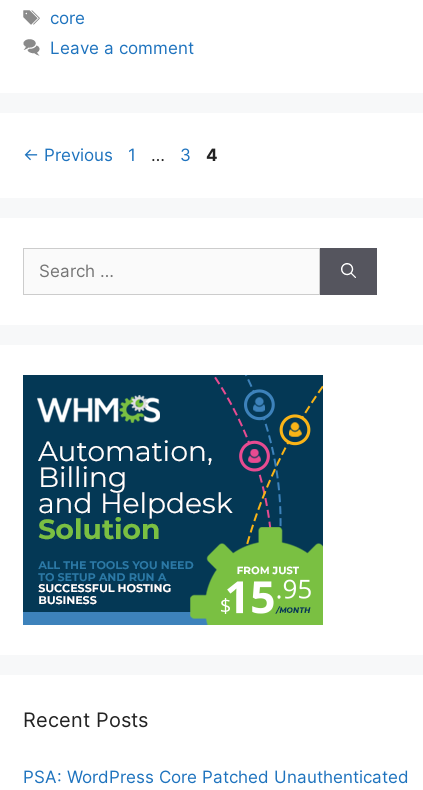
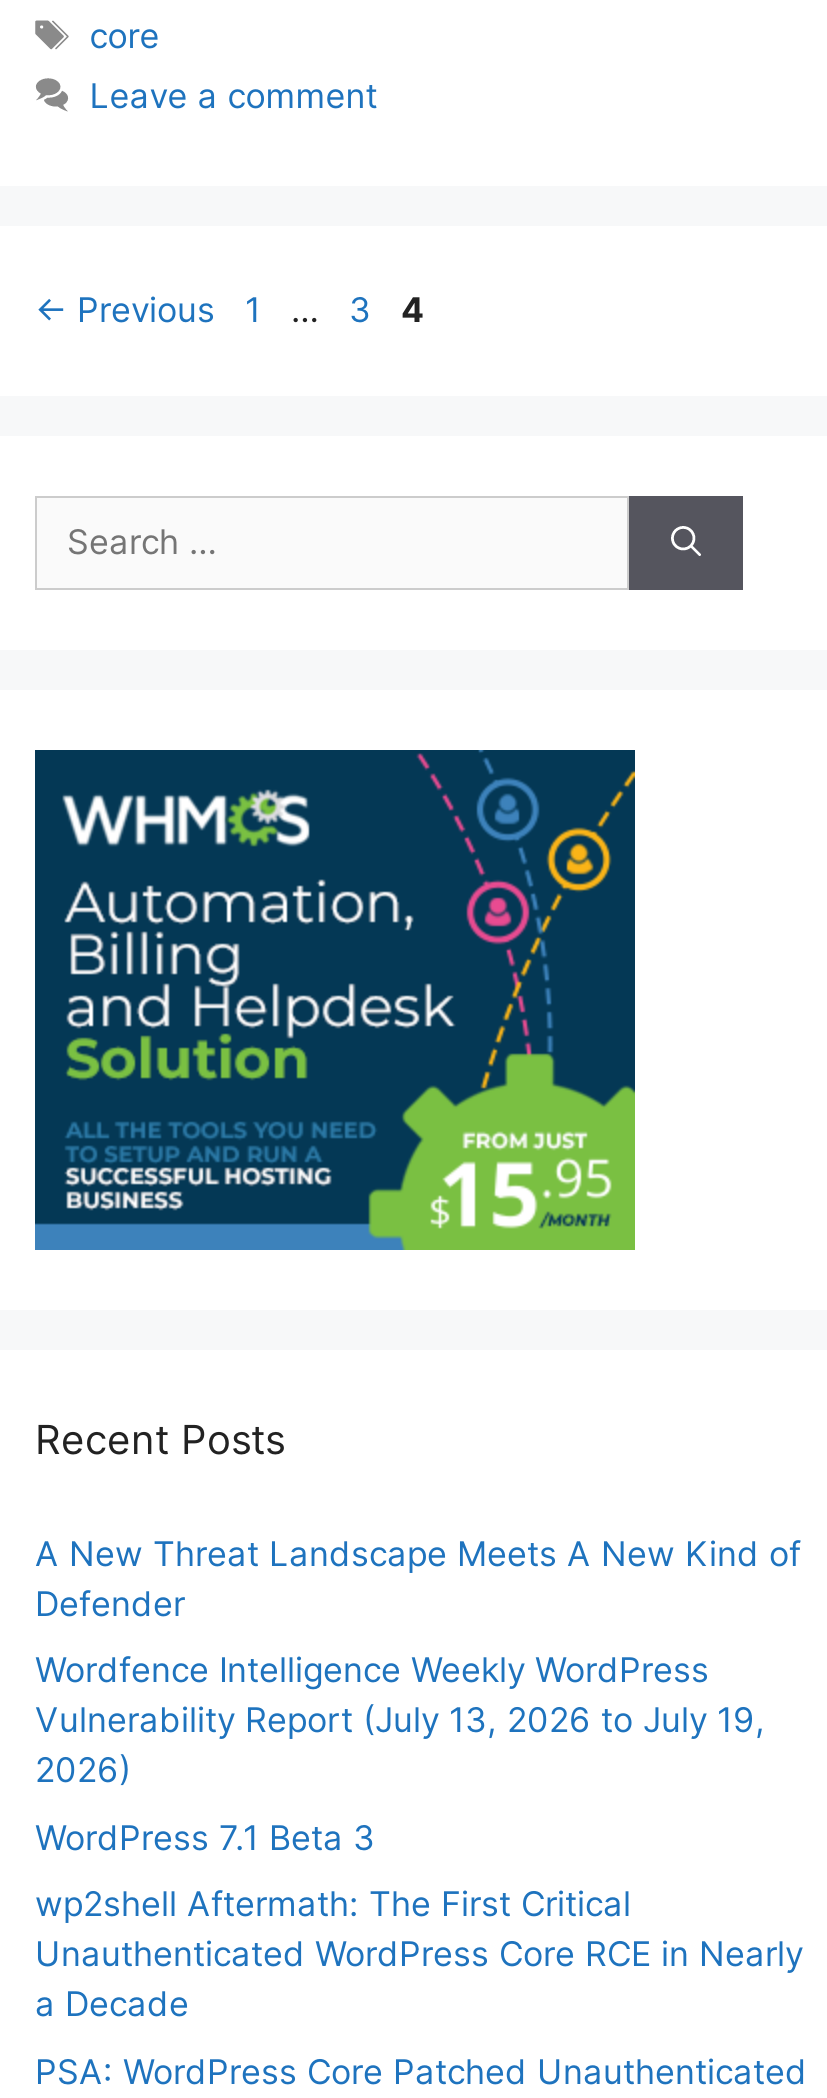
+ A New Threat Landscape Meets A New Kind of
+ Defender
+ Wordfence Intelligence Weekly WordPress
+ Vulnerability Report (July 13, 2026 to July 19,
+ 2026)
+ WordPress 7.1 Beta 3
+ wp2shell Aftermath: The First Critical
+ Unauthenticated WordPress Core RCE in Nearly
+ a Decade
